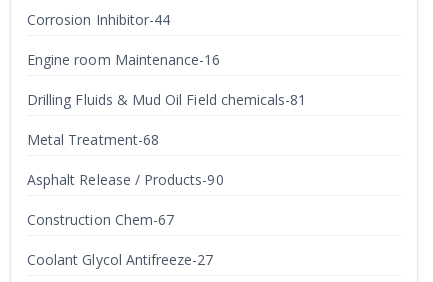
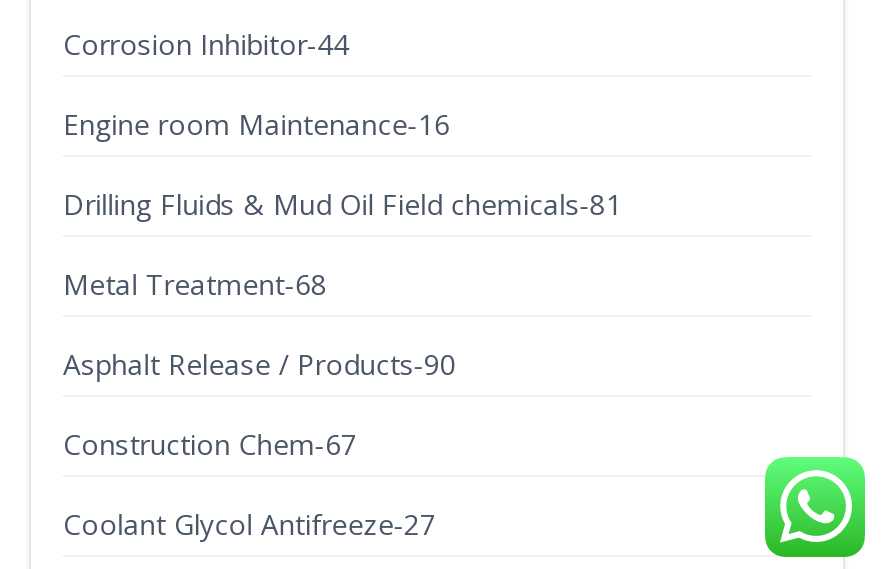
+ [image]
